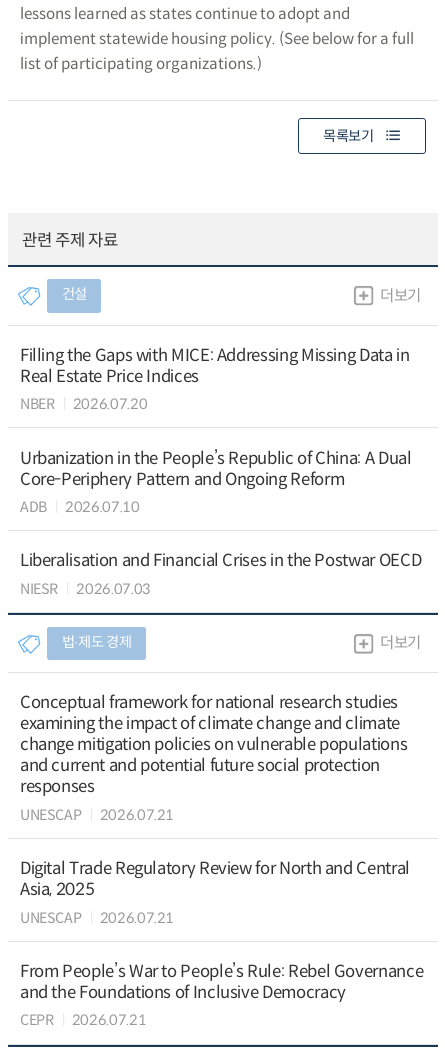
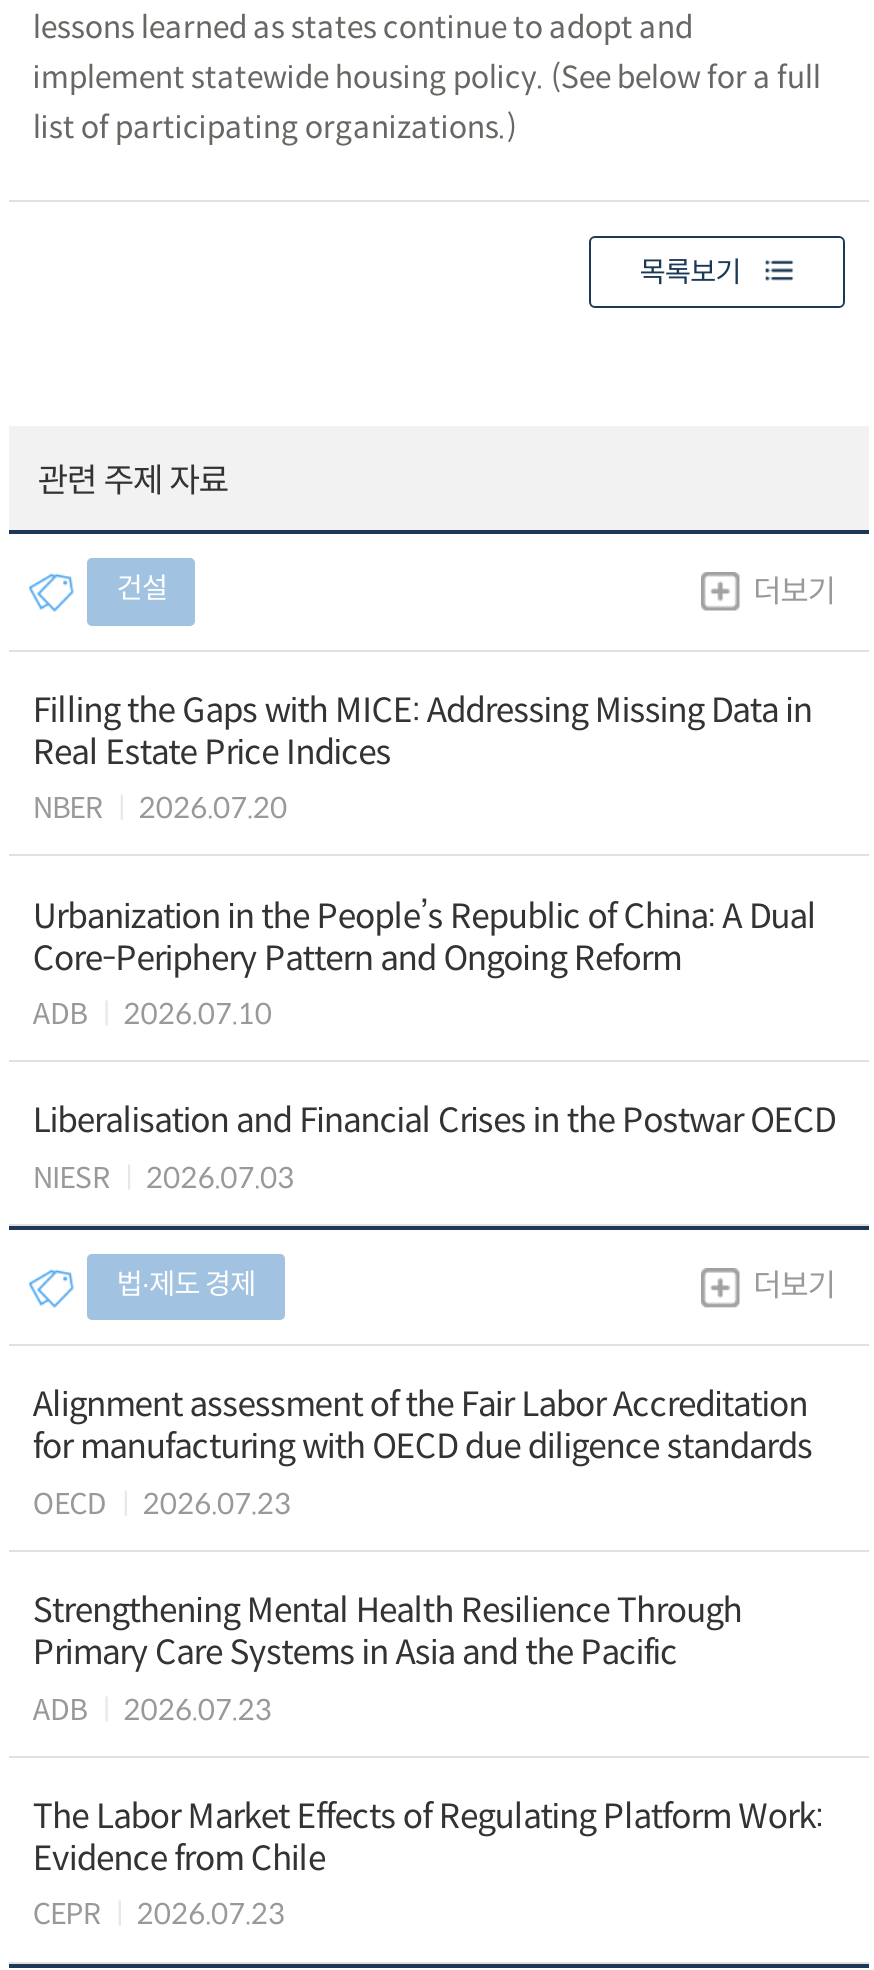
- Conceptual framework for national research studies
- examining the impact of climate change and climate
- change mitigation policies on vulnerable populations
- and current and potential future social protection
- responses
- UNESCAP
- 2026.07.21
+ Alignment assessment of the Fair Labor Accreditation
+ for manufacturing with OECD due diligence standards
+ OECD
+ 2026.07.23

- Digital Trade Regulatory Review for North and Central
- Asia, 2025
- UNESCAP
- 2026.07.21
+ Strengthening Mental Health Resilience Through
+ Primary Care Systems in Asia and the Pacific
+ ADB
+ 2026.07.23

- From People’s War to People’s Rule: Rebel Governance
- and the Foundations of Inclusive Democracy
+ The Labor Market Effects of Regulating Platform Work:
+ Evidence from Chile

- CEPR 2026.07.21
+ CEPR 2026.07.23
